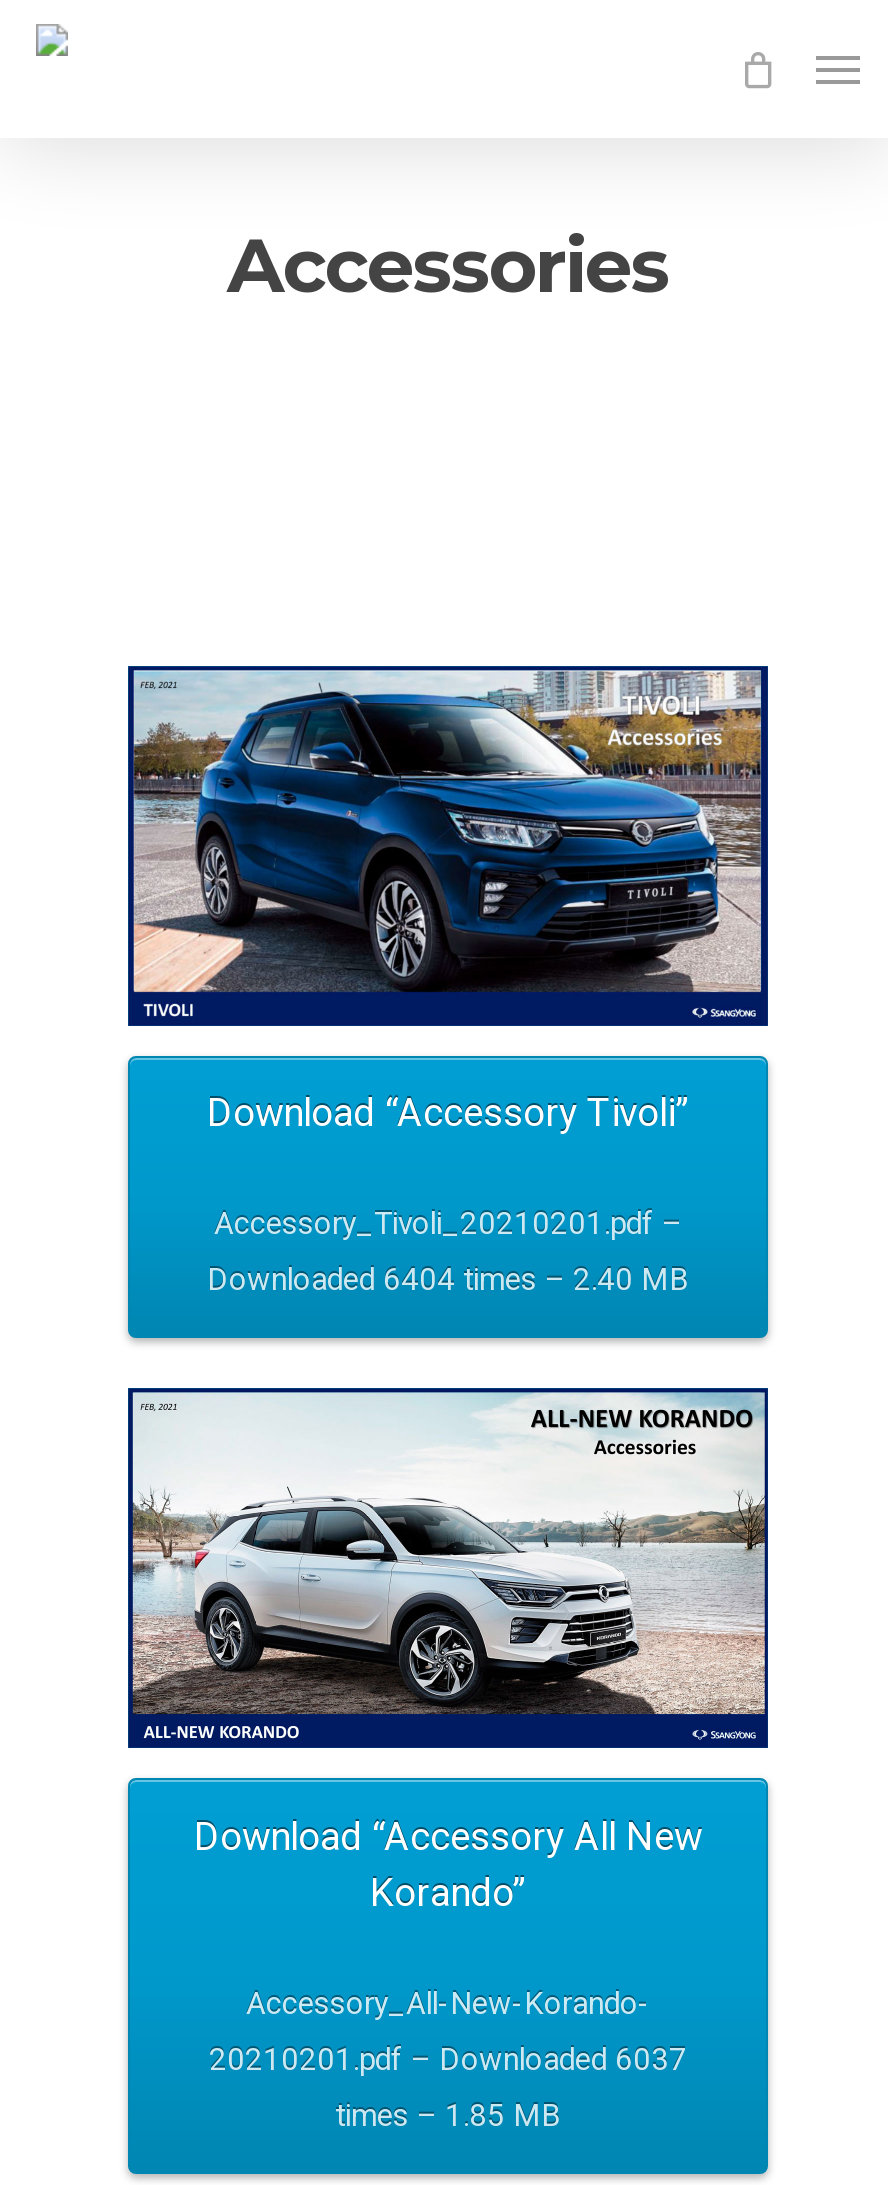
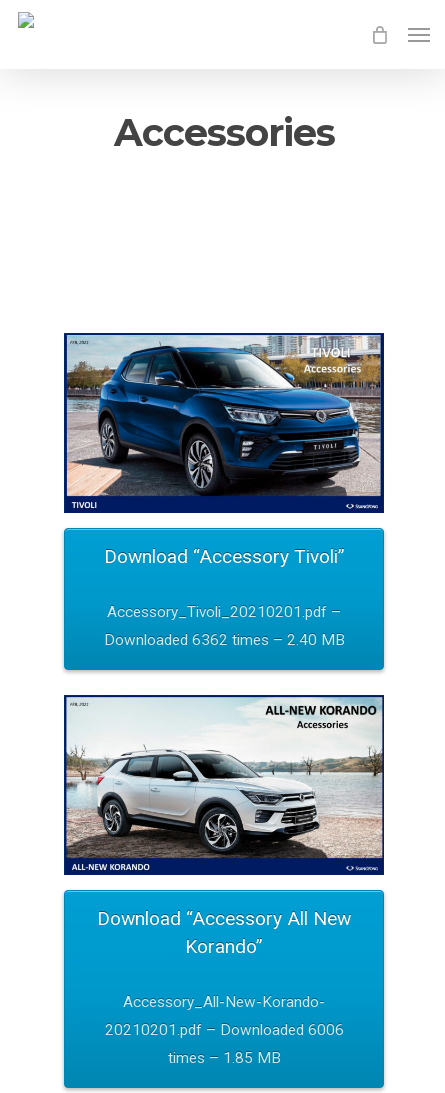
- Downloaded 6404 times – 2.40 MB
+ Downloaded 6362 times – 2.40 MB

- 20210201.pdf – Downloaded 6037
+ 20210201.pdf – Downloaded 6006
